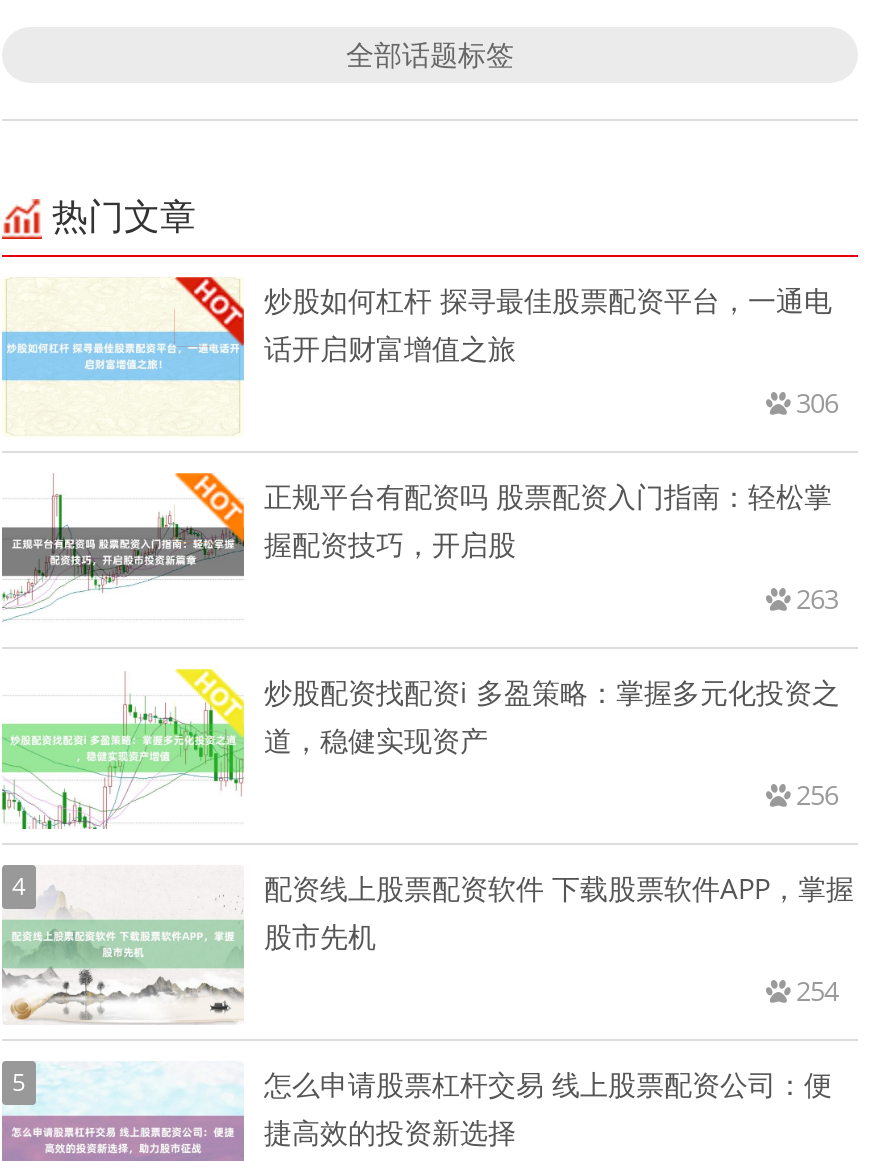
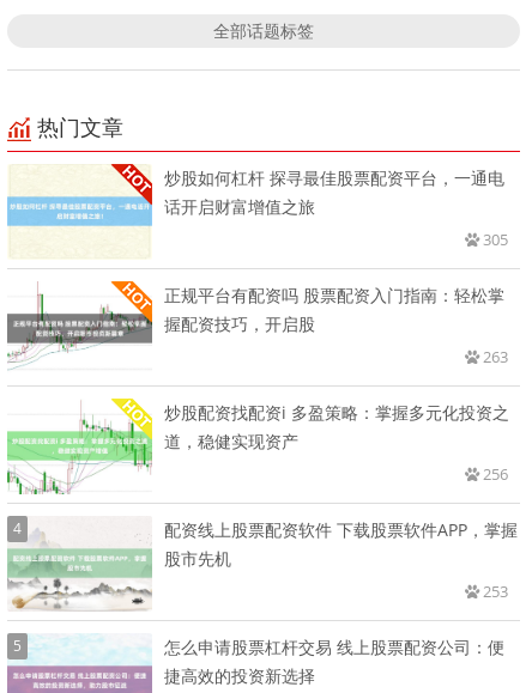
- 306
+ 305

- 254
+ 253
